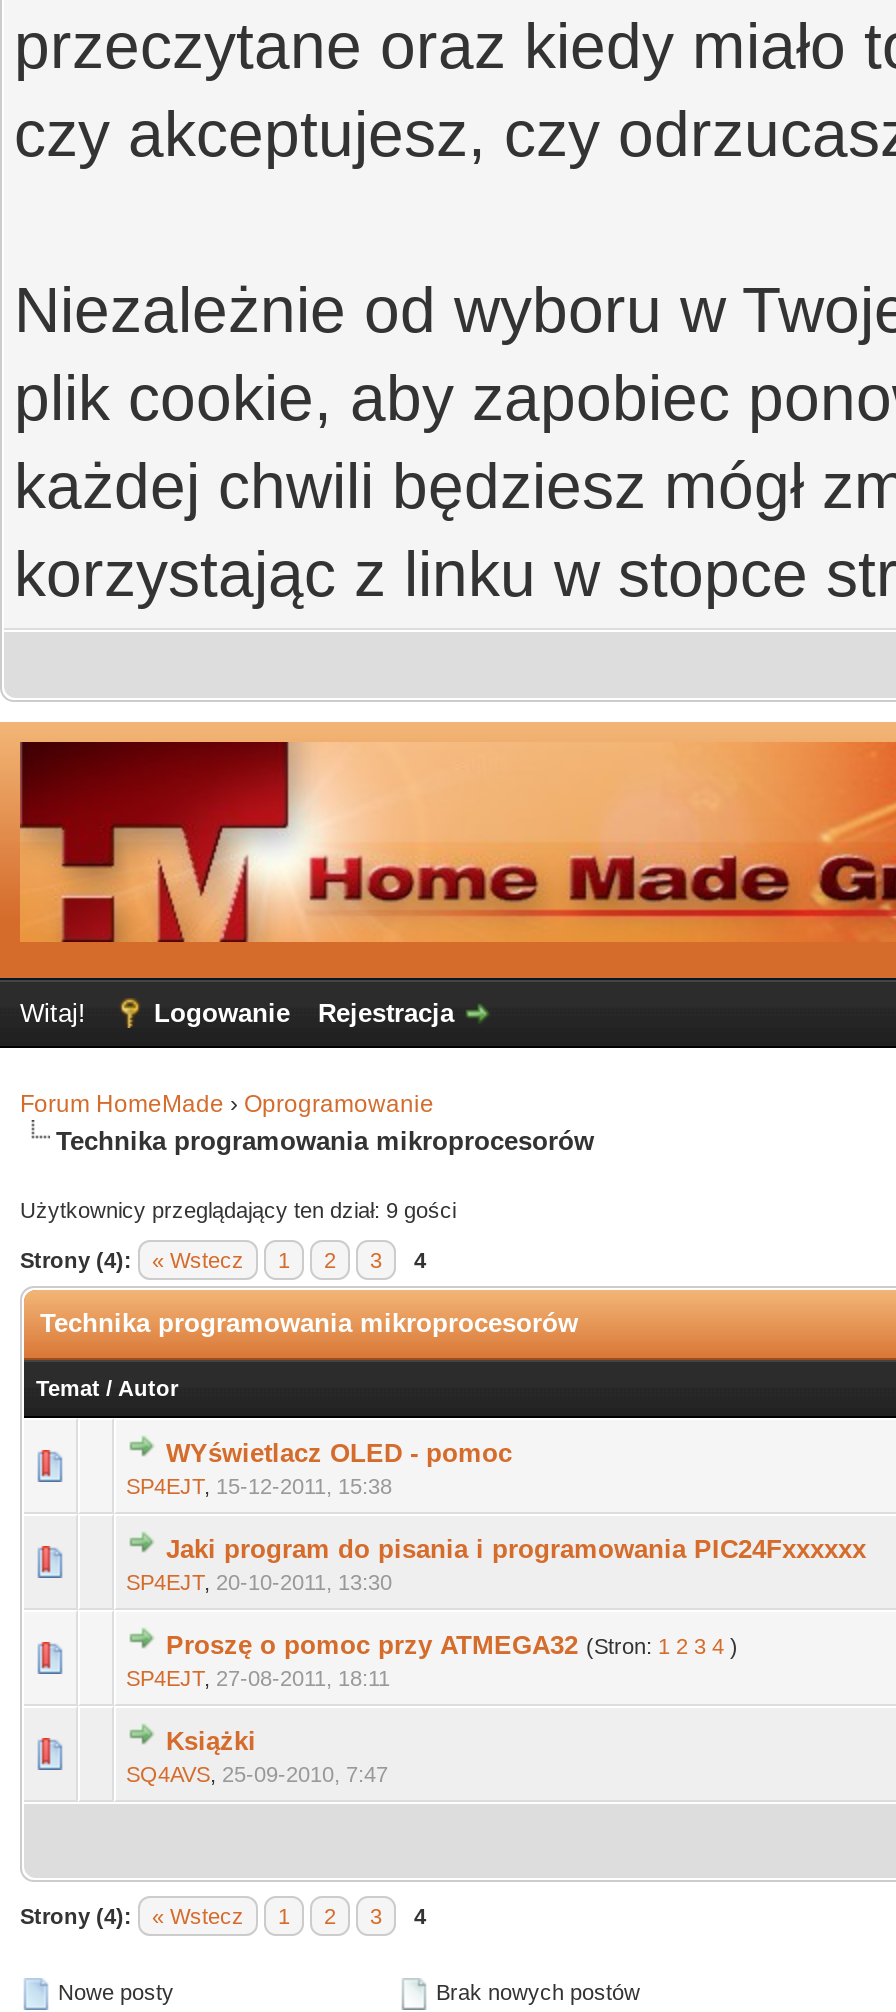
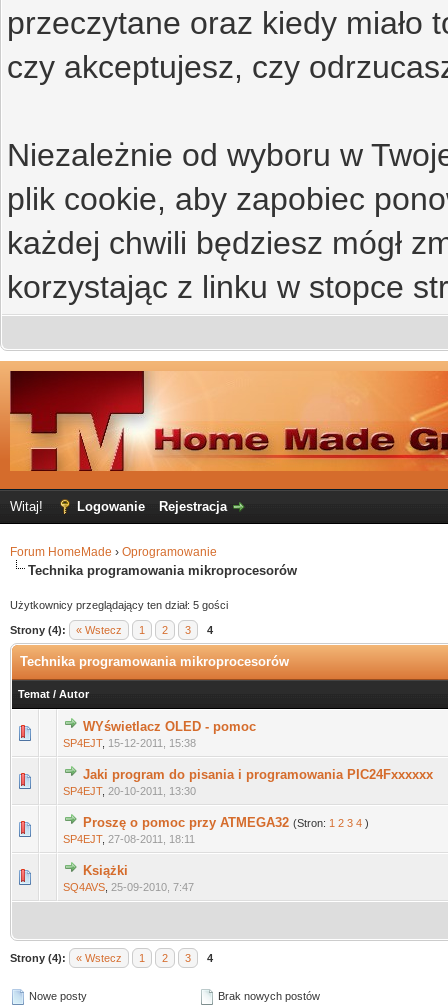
- Użytkownicy przeglądający ten dział: 9 gości
+ Użytkownicy przeglądający ten dział: 5 gości
